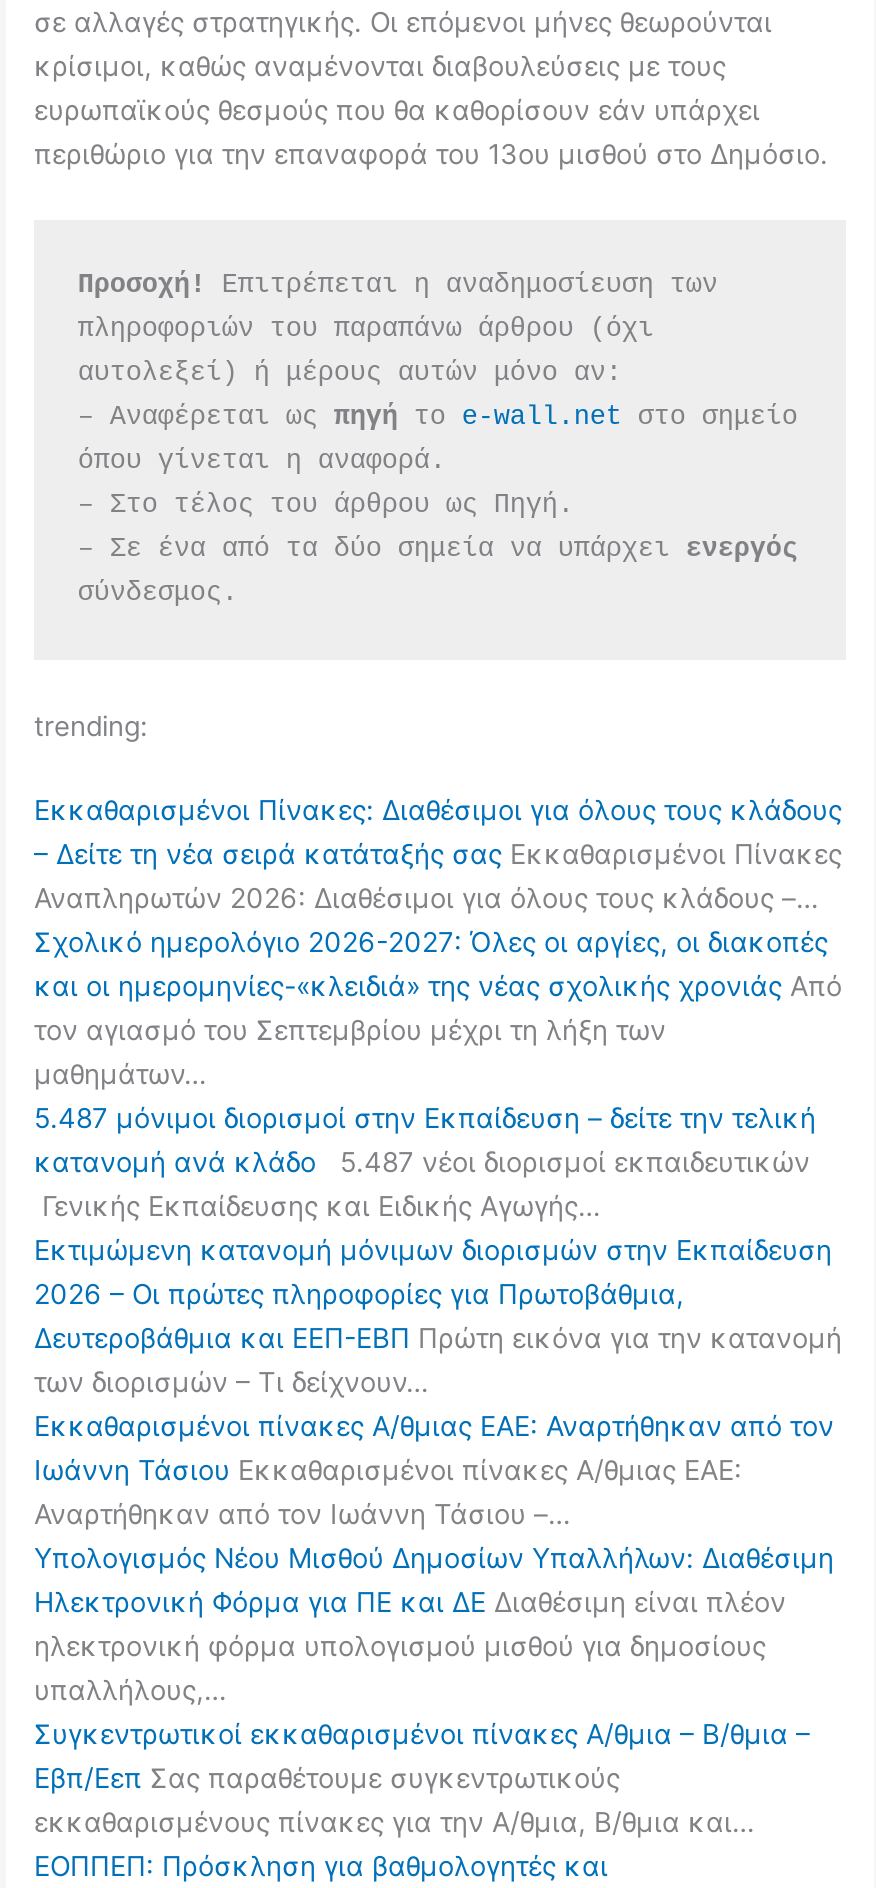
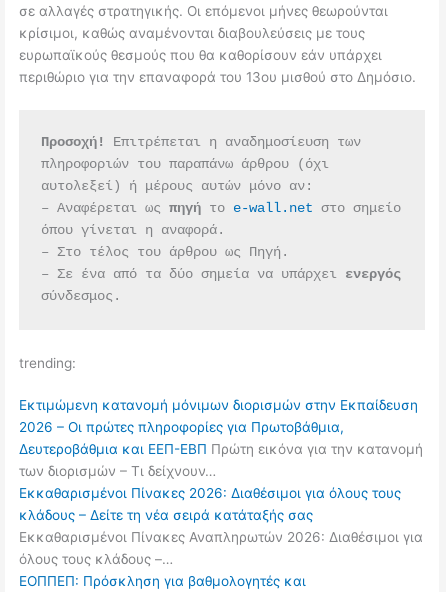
- Εκκαθαρισμένοι Πίνακες: Διαθέσιμοι για όλους τους κλάδους
- – Δείτε τη νέα σειρά κατάταξής σας Εκκαθαρισμένοι Πίνακες
- Αναπληρωτών 2026: Διαθέσιμοι για όλους τους κλάδους –…
- Σχολικό ημερολόγιο 2026-2027: Όλες οι αργίες, οι διακοπές
- και οι ημερομηνίες-«κλειδιά» της νέας σχολικής χρονιάς Από
- τον αγιασμό του Σεπτεμβρίου μέχρι τη λήξη των
- μαθημάτων…
- 5.487 μόνιμοι διορισμοί στην Εκπαίδευση – δείτε την τελική
- κατανομή ανά κλάδο 5.487 νέοι διορισμοί εκπαιδευτικών
- Γενικής Εκπαίδευσης και Ειδικής Αγωγής…

- Εκκαθαρισμένοι πίνακες Α/θμιας ΕΑΕ: Αναρτήθηκαν από τον
- Ιωάννη Τάσιου Εκκαθαρισμένοι πίνακες Α/θμιας ΕΑΕ:
- Αναρτήθηκαν από τον Ιωάννη Τάσιου –…
- Υπολογισμός Νέου Μισθού Δημοσίων Υπαλλήλων: Διαθέσιμη
- Ηλεκτρονική Φόρμα για ΠΕ και ΔΕ Διαθέσιμη είναι πλέον
- ηλεκτρονική φόρμα υπολογισμού μισθού για δημοσίους
- υπαλλήλους,…
- Συγκεντρωτικοί εκκαθαρισμένοι πίνακες Α/θμια – Β/θμια –
- Εβπ/Εεπ Σας παραθέτουμε συγκεντρωτικούς
- εκκαθαρισμένους πίνακες για την Α/θμια, Β/θμια και…
+ Εκκαθαρισμένοι Πίνακες 2026: Διαθέσιμοι για όλους τους
+ κλάδους – Δείτε τη νέα σειρά κατάταξής σας
+ Εκκαθαρισμένοι Πίνακες Αναπληρωτών 2026: Διαθέσιμοι για
+ όλους τους κλάδους –…
